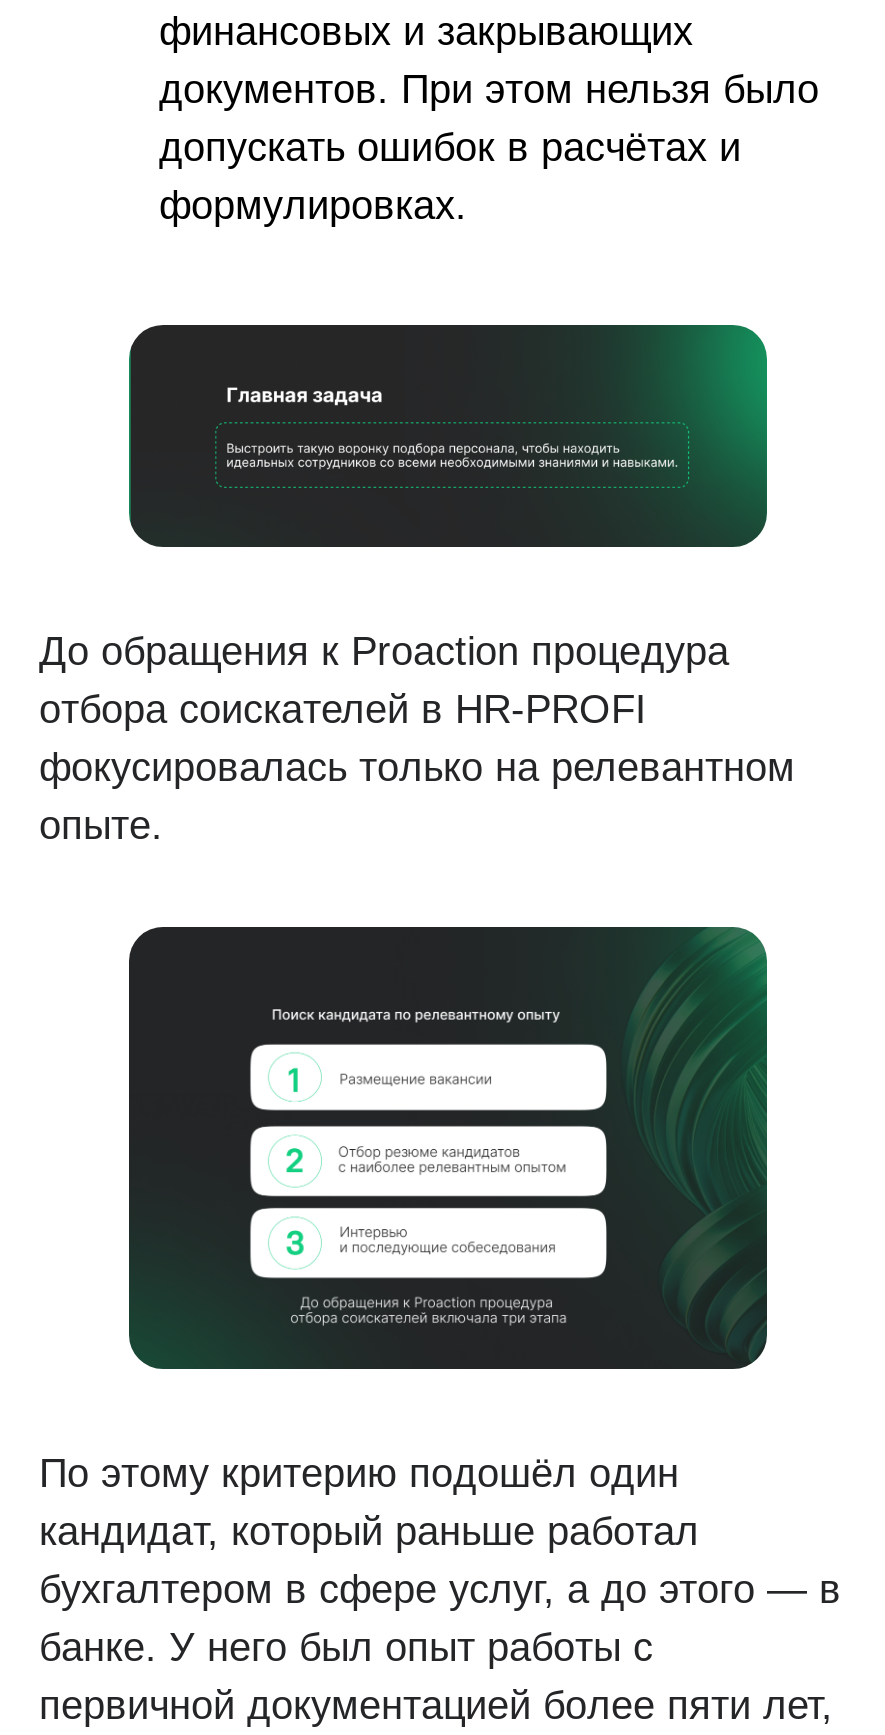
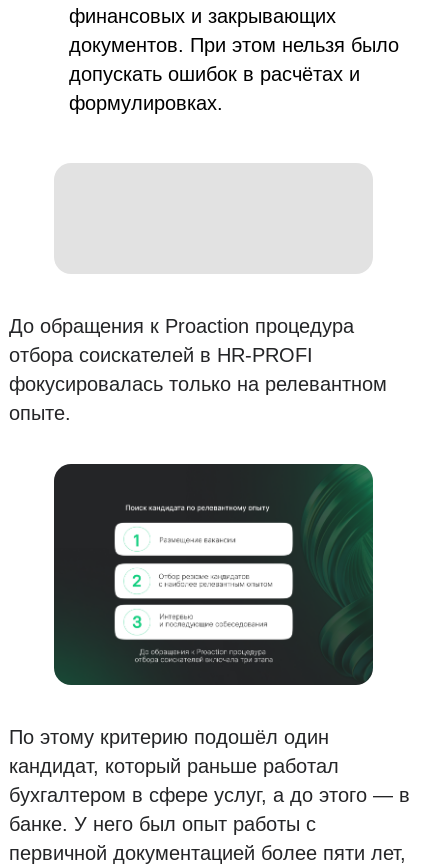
- [image]
